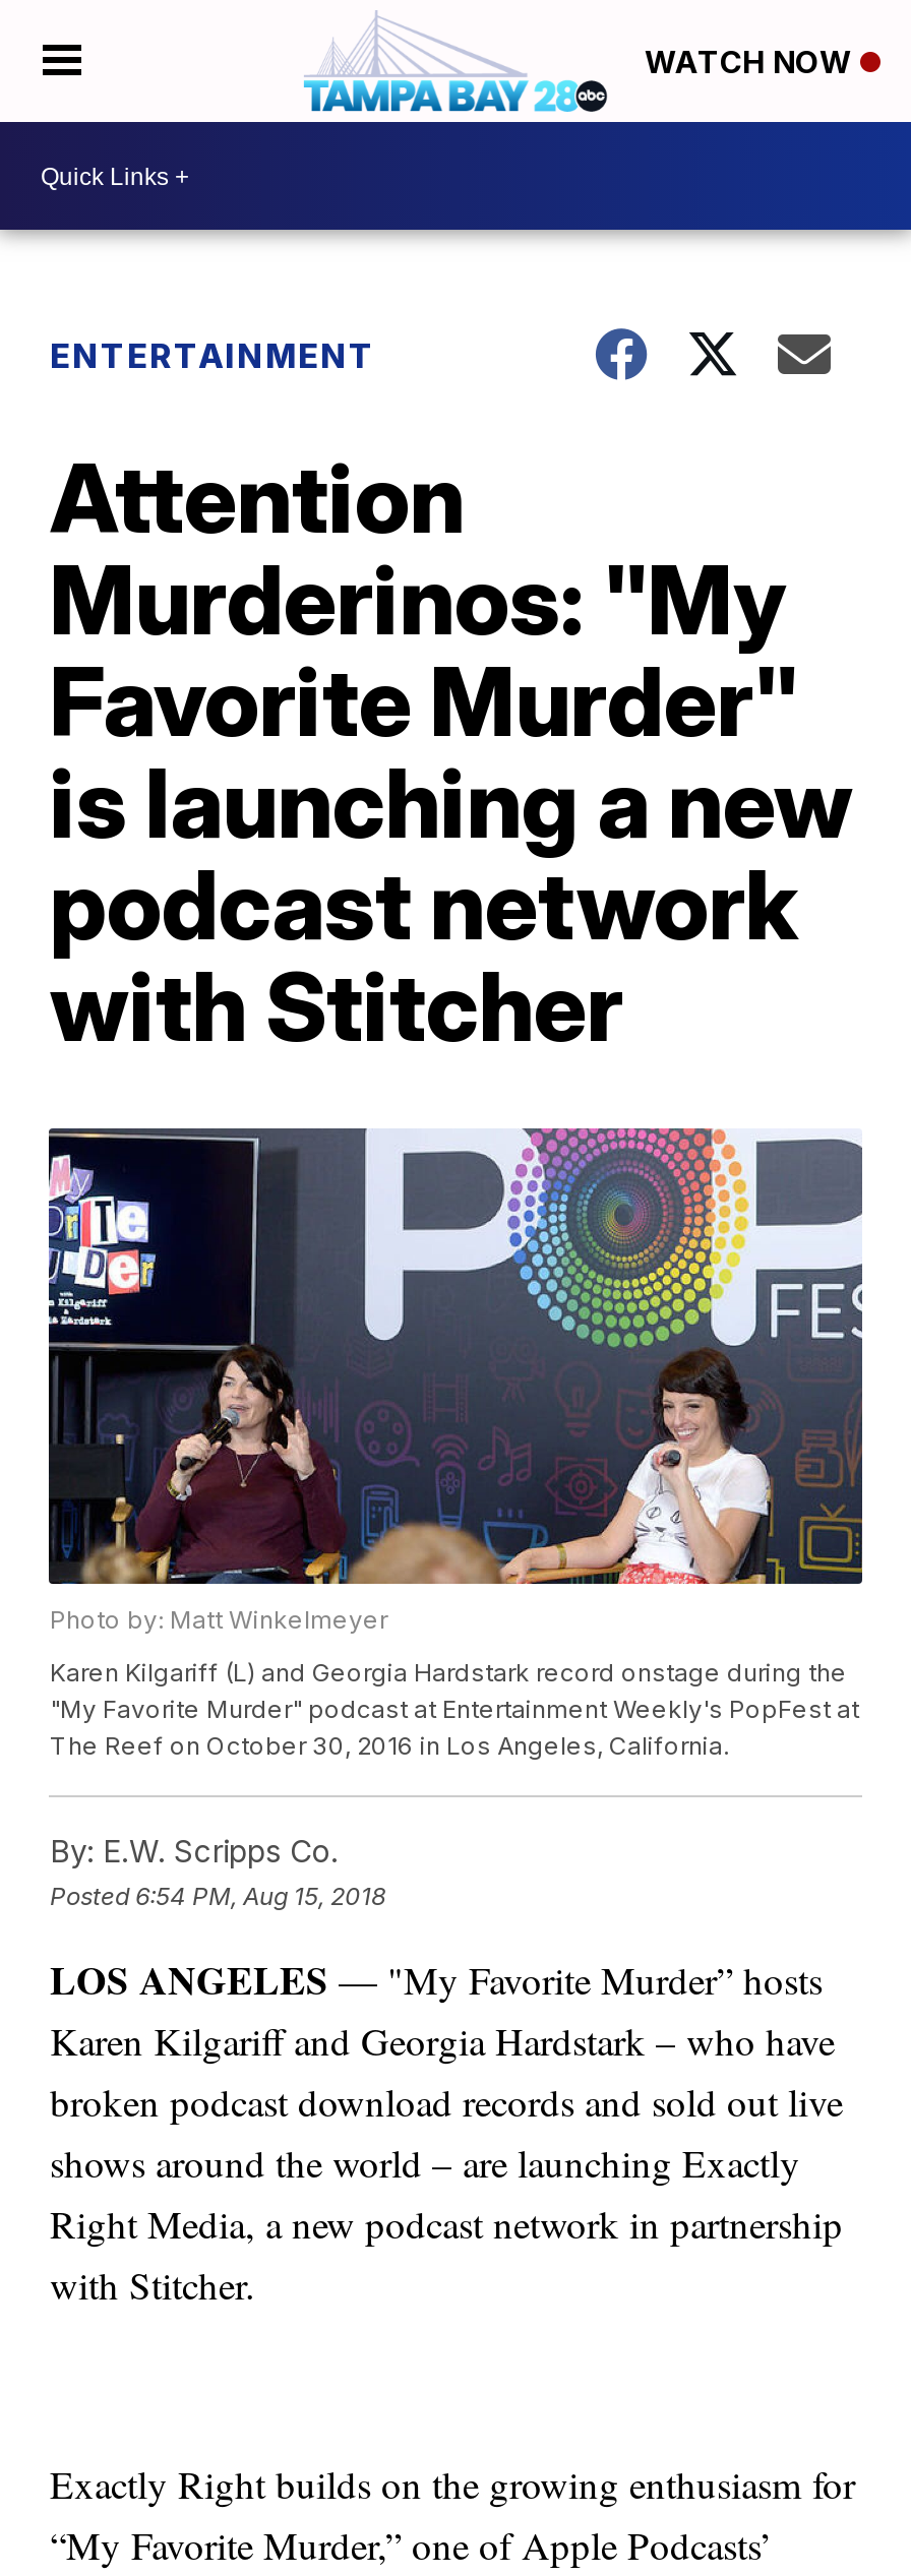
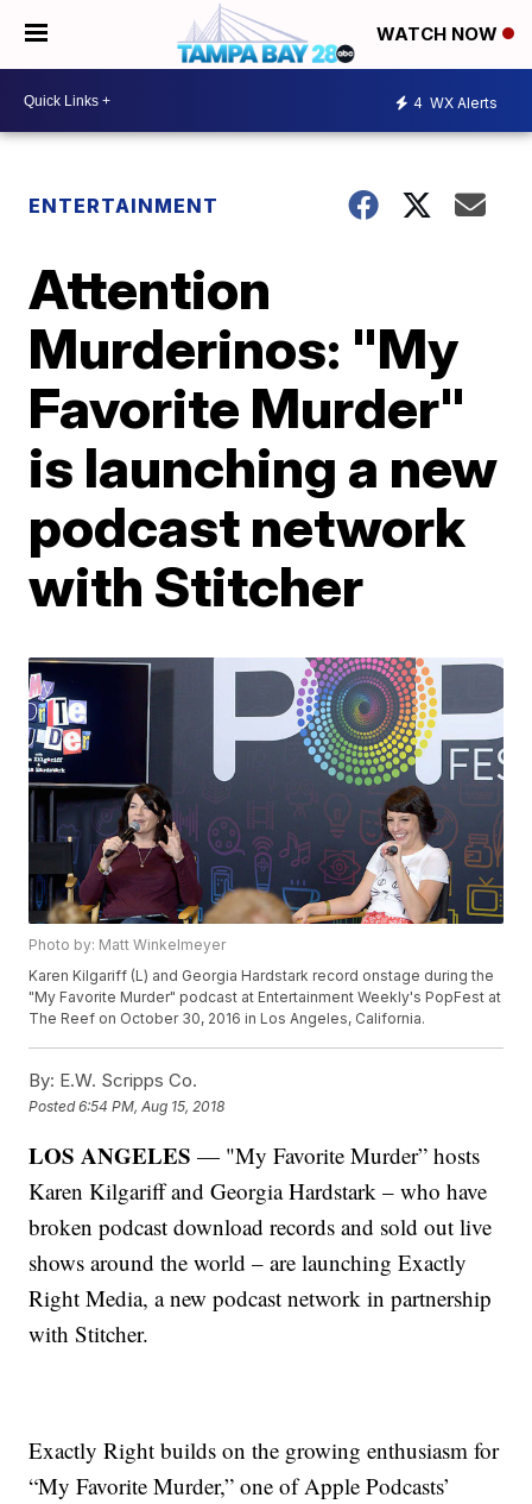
+ 4 WX Alerts
